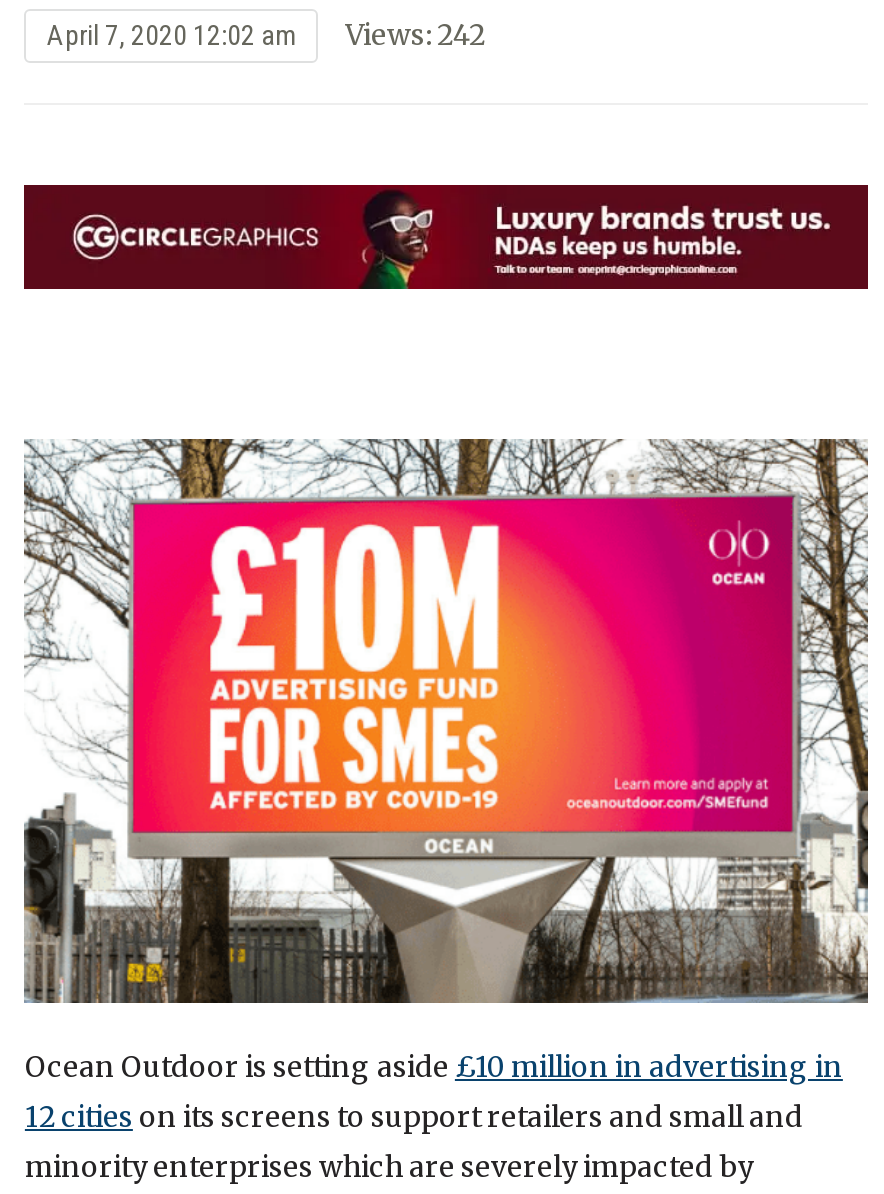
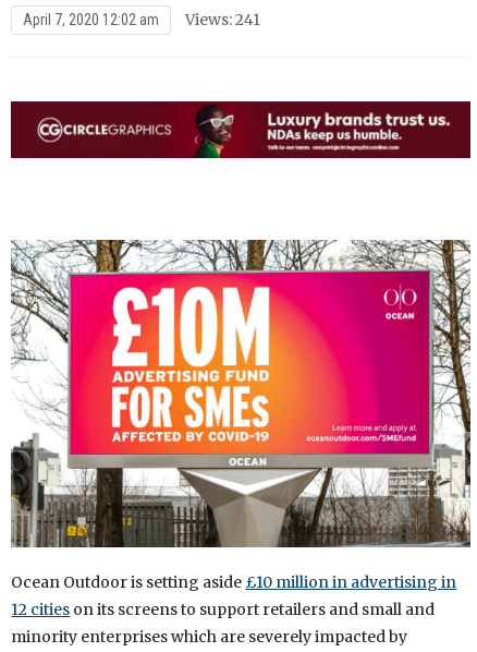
- April 7, 2020 12:02 am Views: 242
+ April 7, 2020 12:02 am Views: 241
